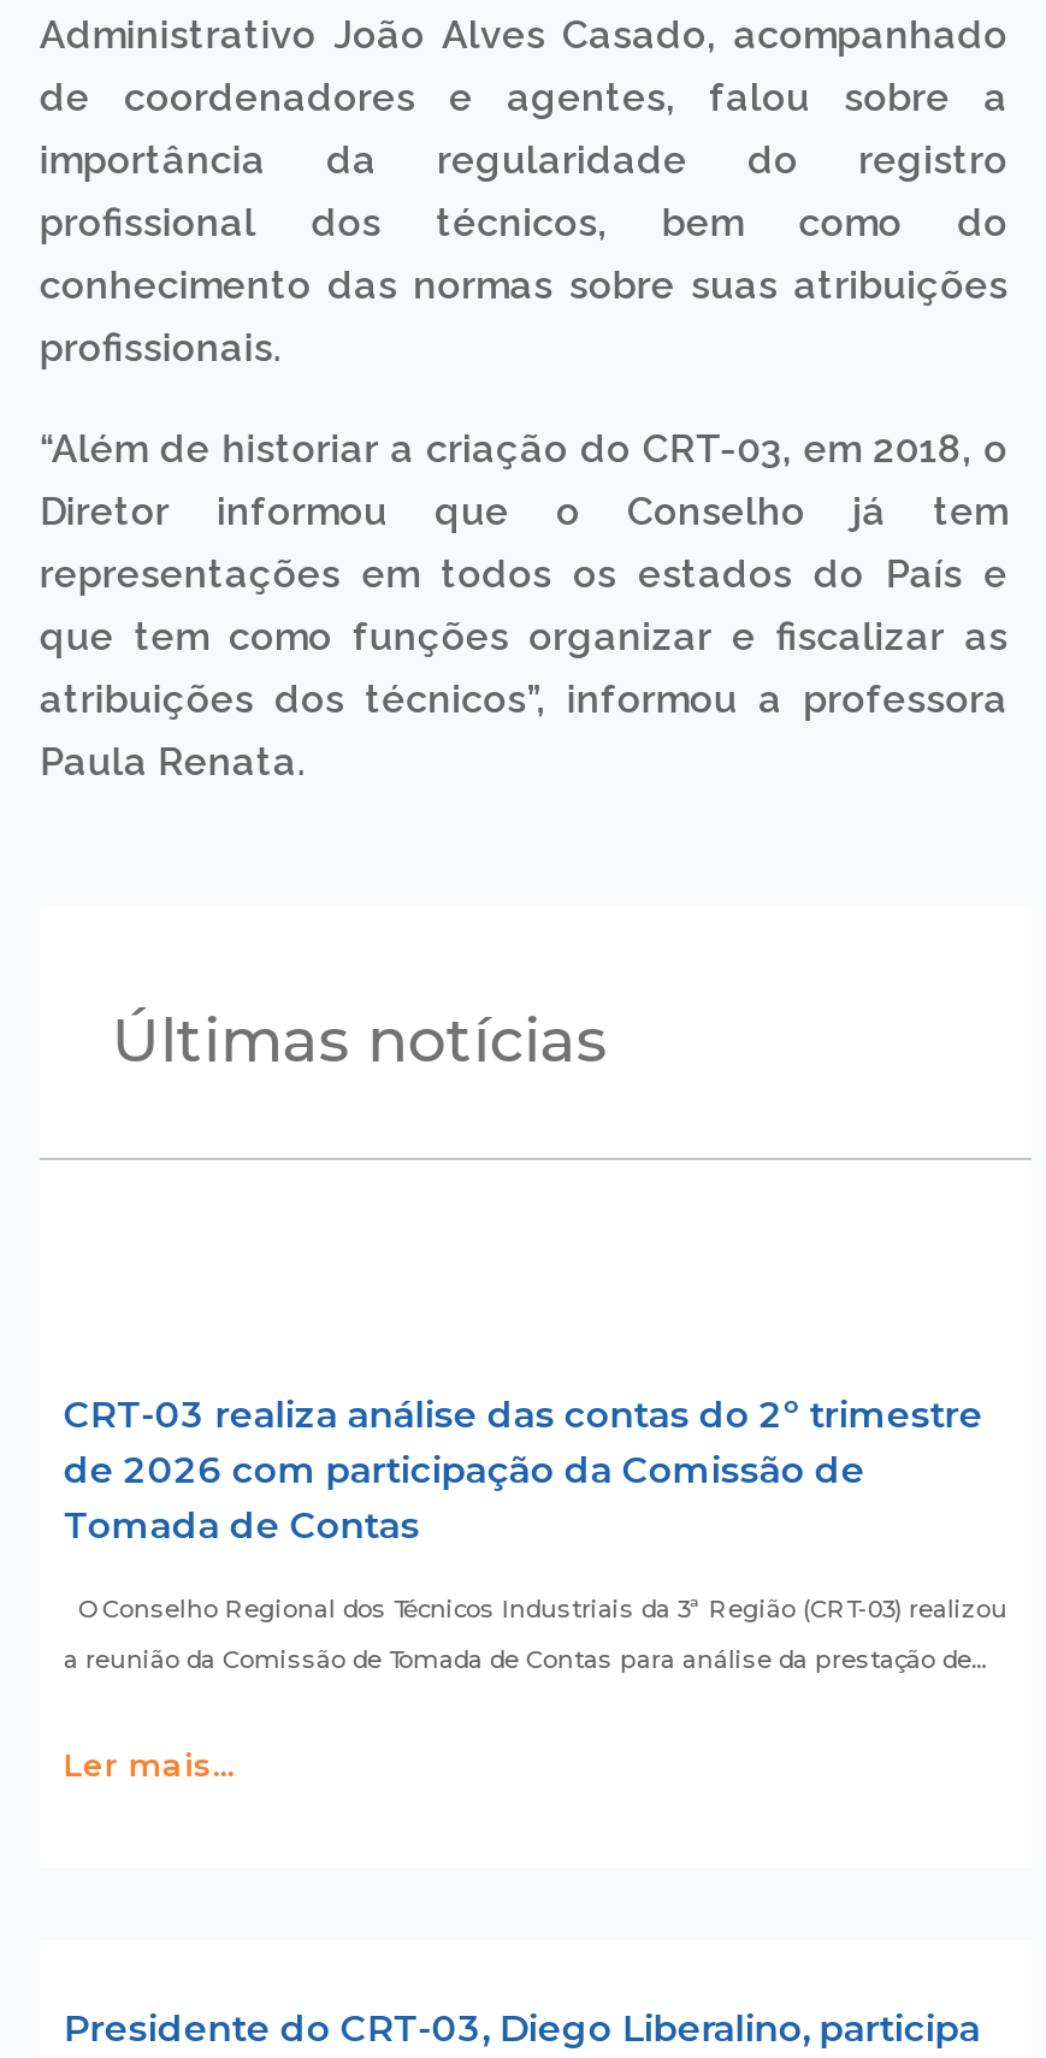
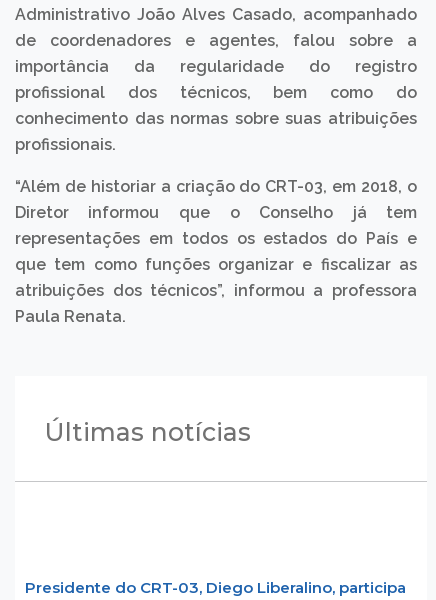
- CRT-03 realiza análise das contas do 2º trimestre
- de 2026 com participação da Comissão de
- Tomada de Contas
- O Conselho Regional dos Técnicos Industriais da 3ª Região (CRT-03) realizou
- a reunião da Comissão de Tomada de Contas para análise da prestação de…
- Ler mais...
